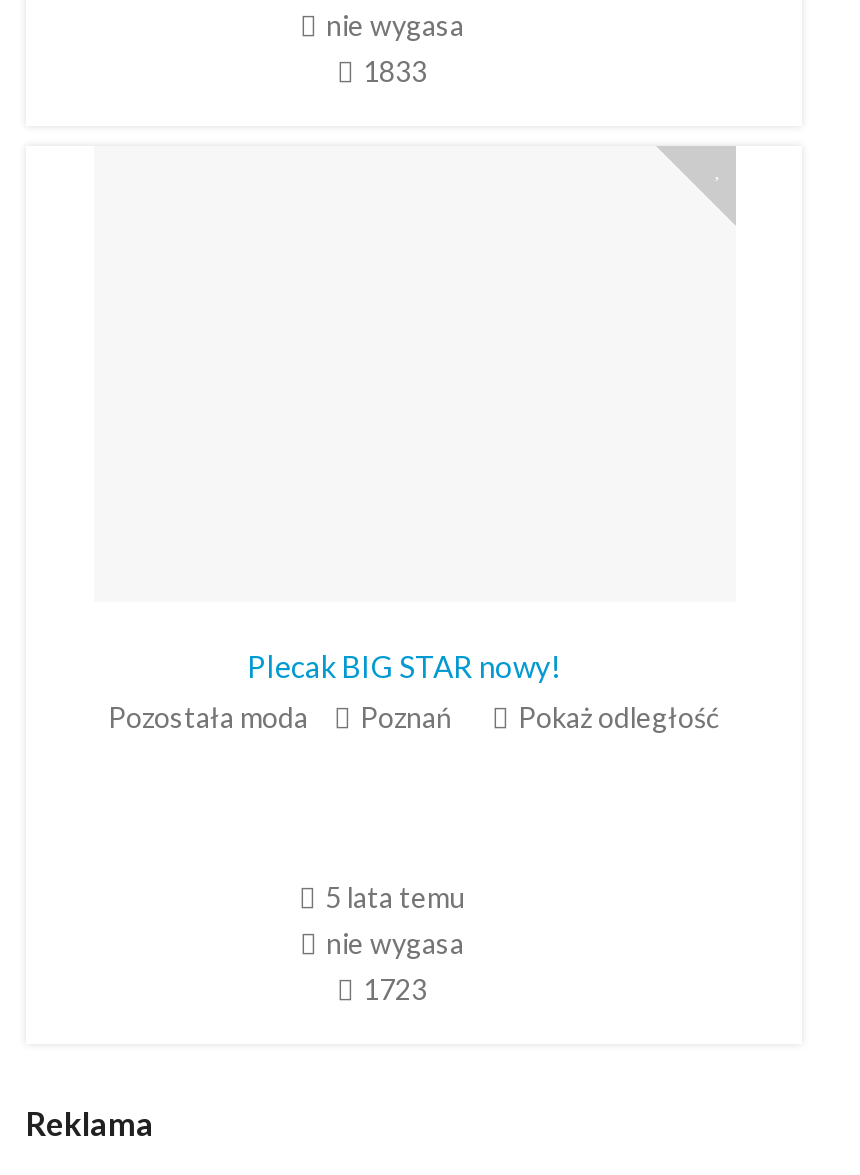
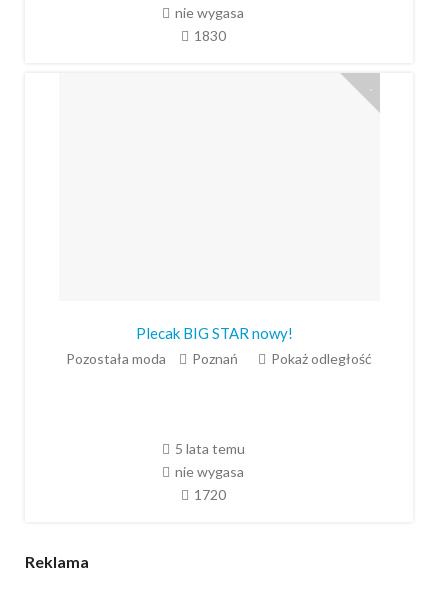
- 1833
+ 1830

- 1723
+ 1720
